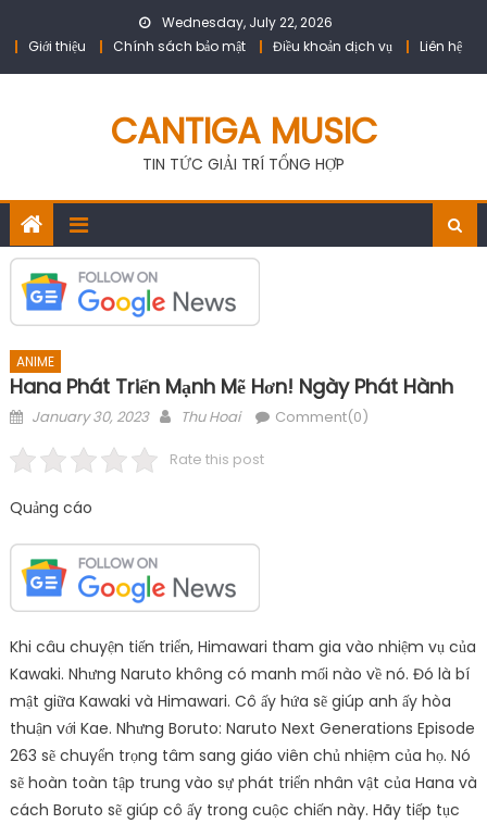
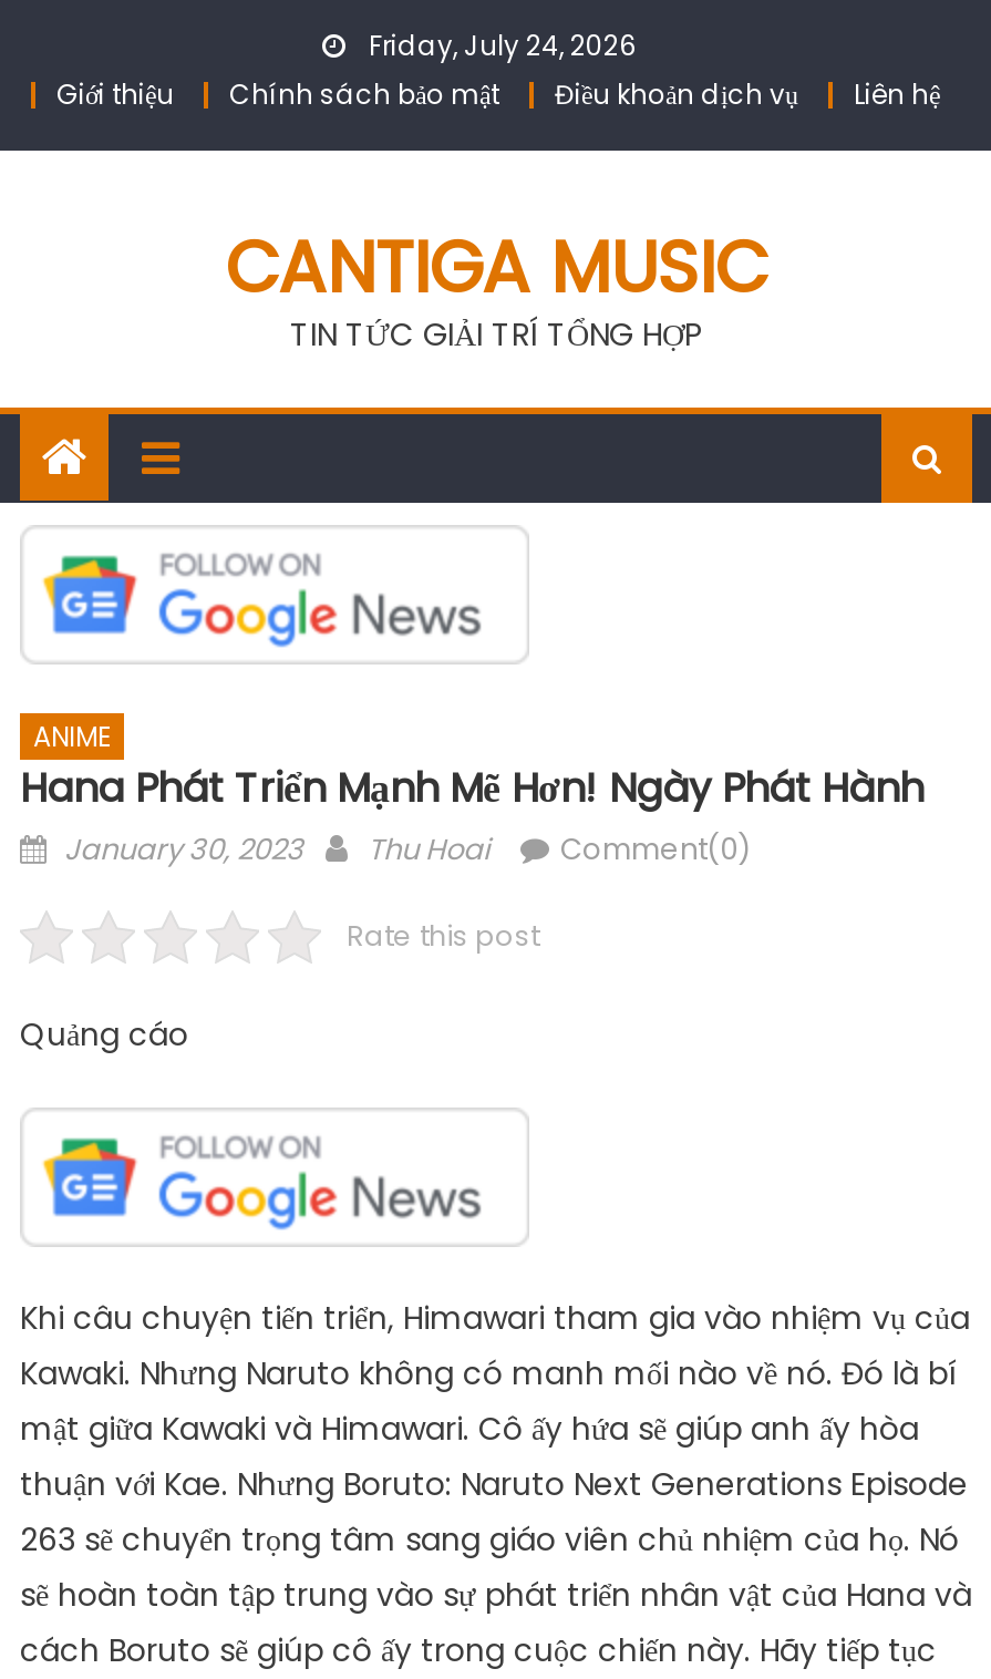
- Wednesday, July 22, 2026
+ Friday, July 24, 2026
